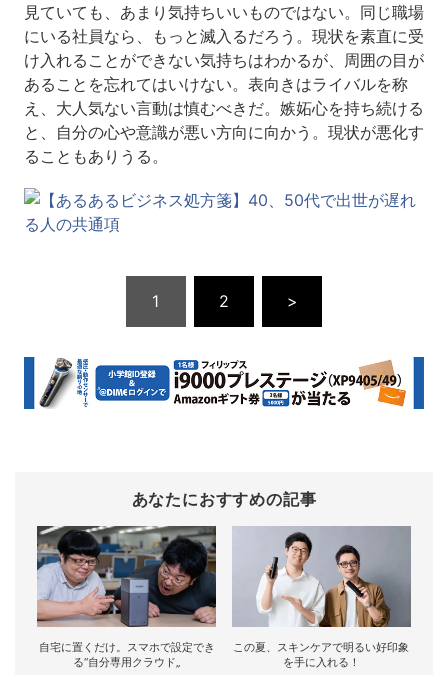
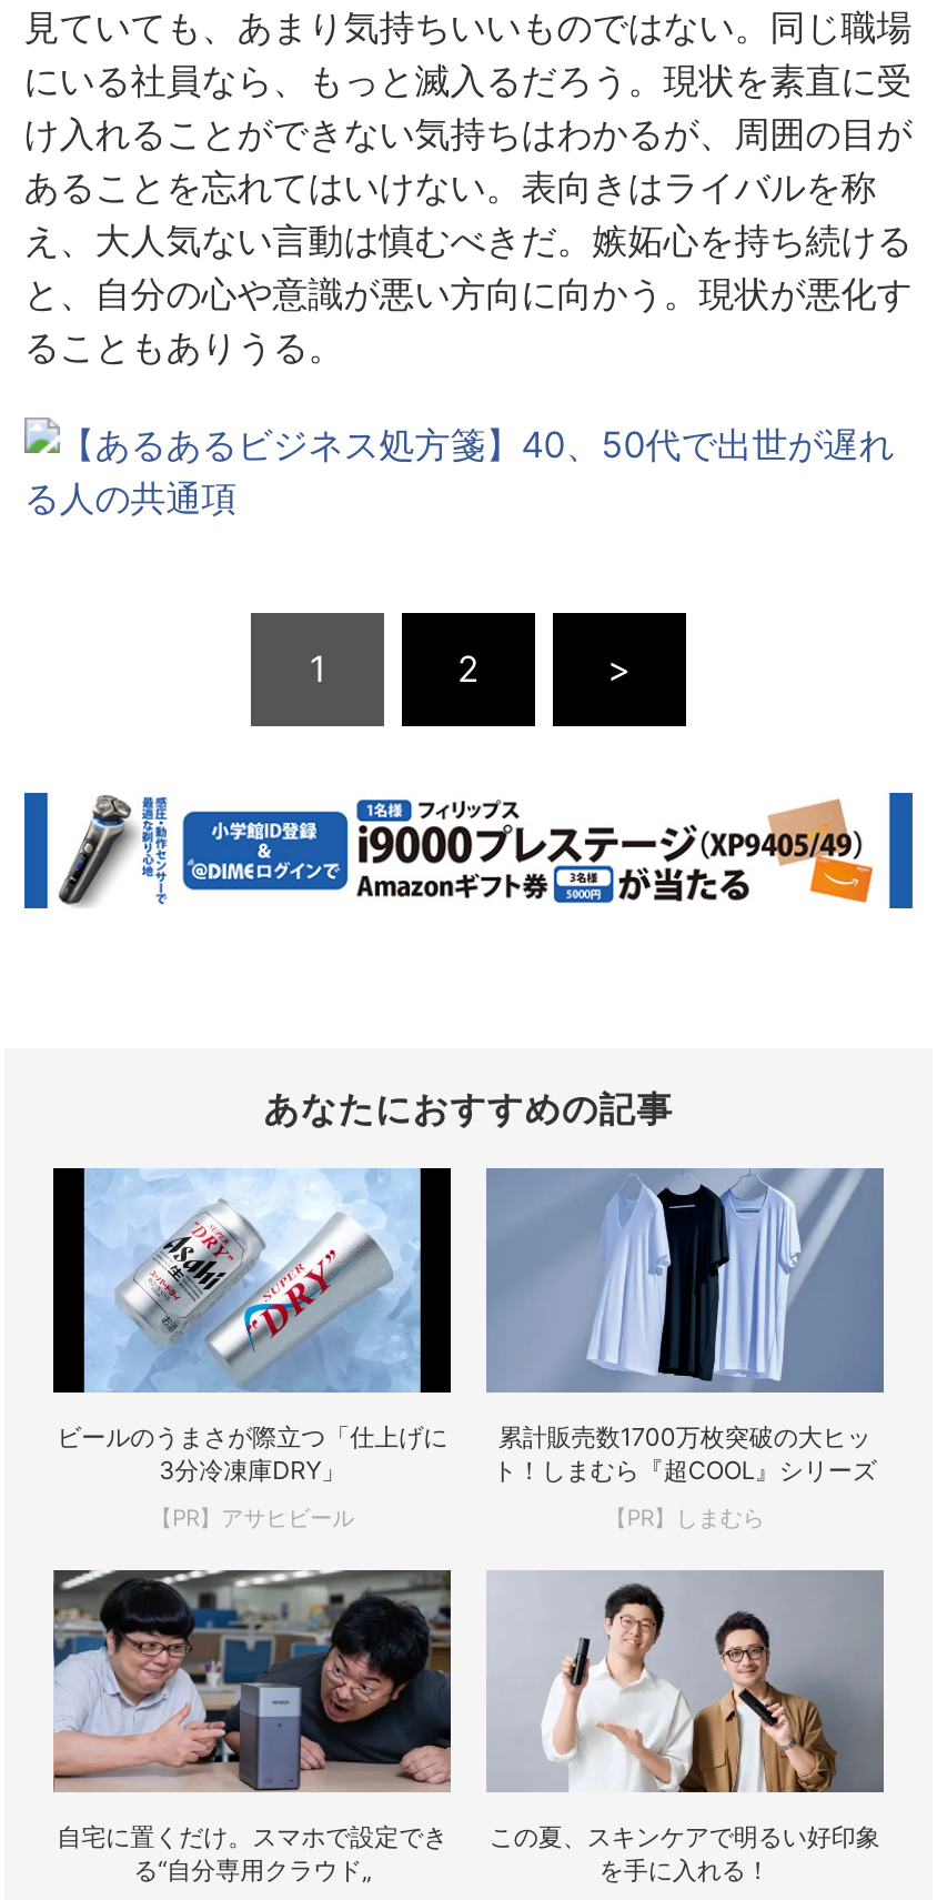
+ [image]
+ ビールのうまさが際立つ「仕上げに
+ 3分冷凍庫DRY」
+ 【PR】アサヒビール

+ [image]
+ 累計販売数1700万枚突破の大ヒッ
+ ト！しまむら『超COOL』シリーズ
+ 【PR】しまむら
